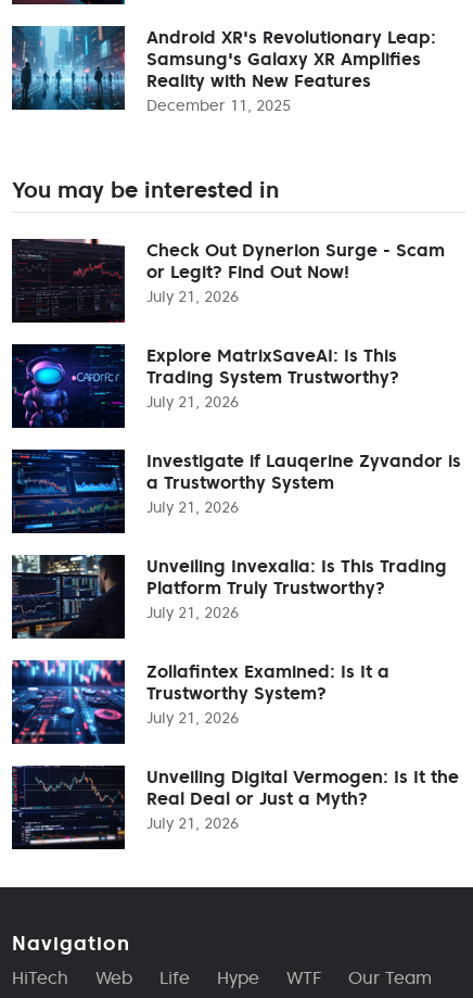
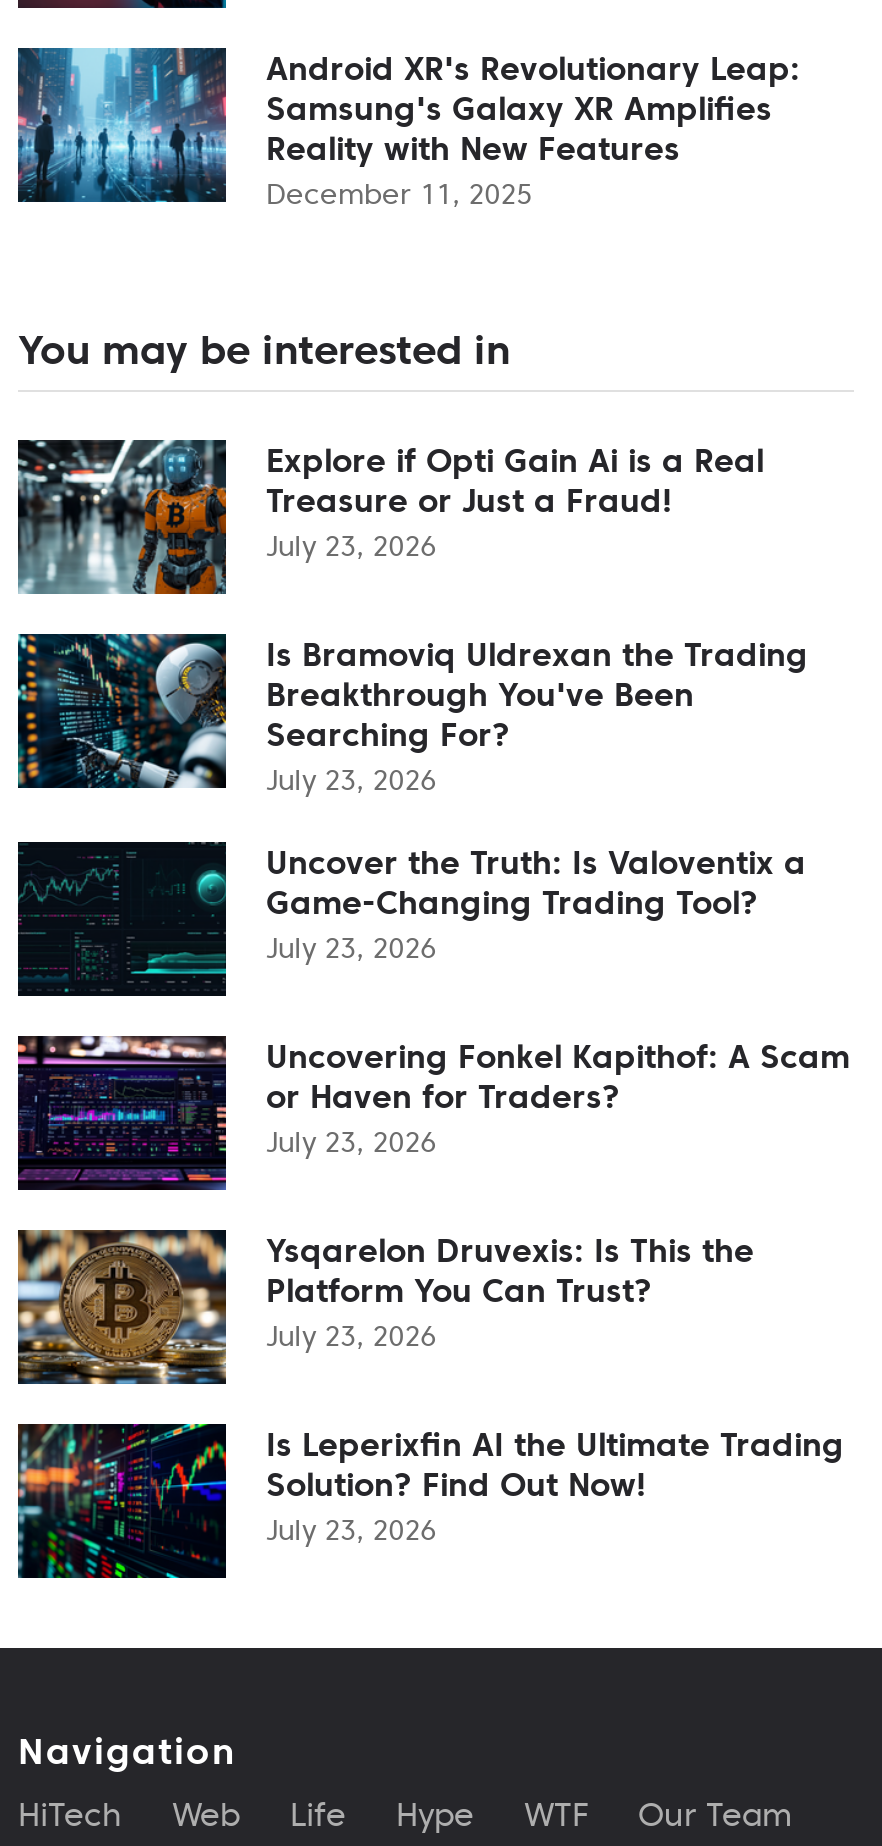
- [image]
- Check Out Dynerion Surge - Scam
- or Legit? Find Out Now!
- July 21, 2026
+ [image]
+ Explore if Opti Gain Ai is a Real
+ Treasure or Just a Fraud!
+ July 23, 2026

- [image]
- Explore MatrixSaveAI: Is This
- Trading System Trustworthy?
- July 21, 2026
+ [image]
+ Is Bramoviq Uldrexan the Trading
+ Breakthrough You've Been
+ Searching For?
+ July 23, 2026

- [image]
- Investigate if Lauqerine Zyvandor is
- a Trustworthy System
- July 21, 2026
+ [image]
+ Uncover the Truth: Is Valoventix a
+ Game-Changing Trading Tool?
+ July 23, 2026

- [image]
- Unveiling Invexalia: Is This Trading
- Platform Truly Trustworthy?
- July 21, 2026
+ [image]
+ Uncovering Fonkel Kapithof: A Scam
+ or Haven for Traders?
+ July 23, 2026

- [image]
- Zollafintex Examined: Is It a
- Trustworthy System?
- July 21, 2026
+ [image]
+ Ysqarelon Druvexis: Is This the
+ Platform You Can Trust?
+ July 23, 2026

- [image]
- Unveiling Digital Vermogen: Is It the
- Real Deal or Just a Myth?
- July 21, 2026
+ [image]
+ Is Leperixfin AI the Ultimate Trading
+ Solution? Find Out Now!
+ July 23, 2026
